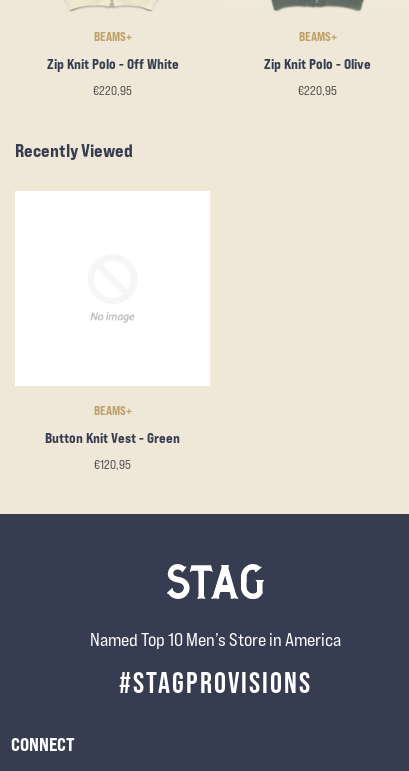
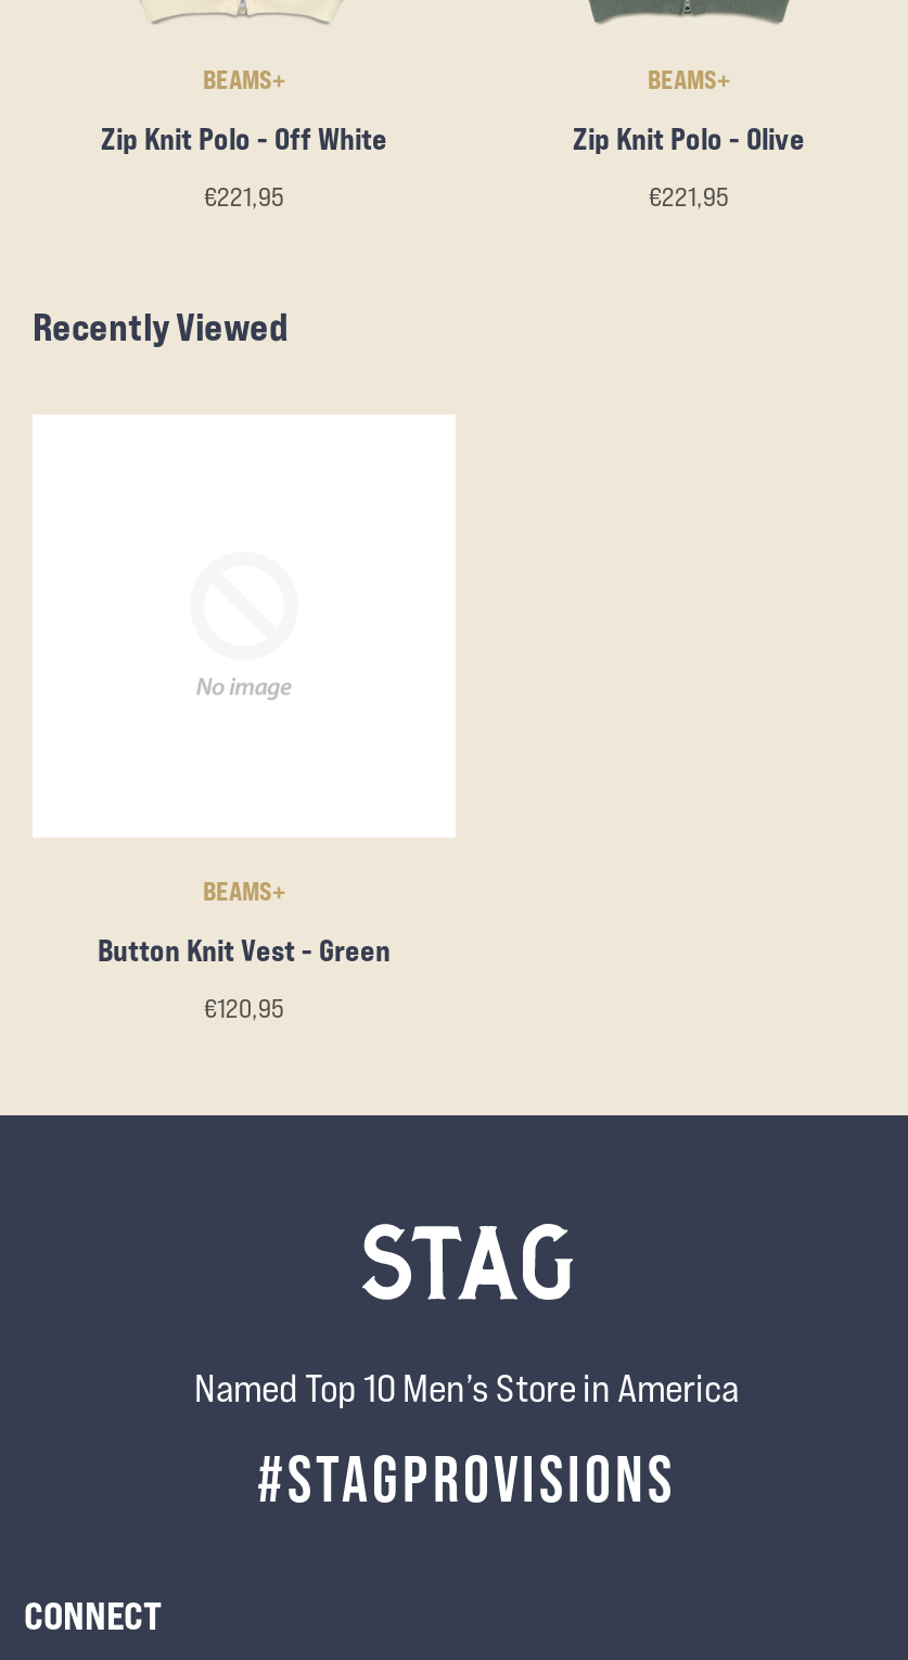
- €220,95
+ €221,95

- €220,95
+ €221,95
